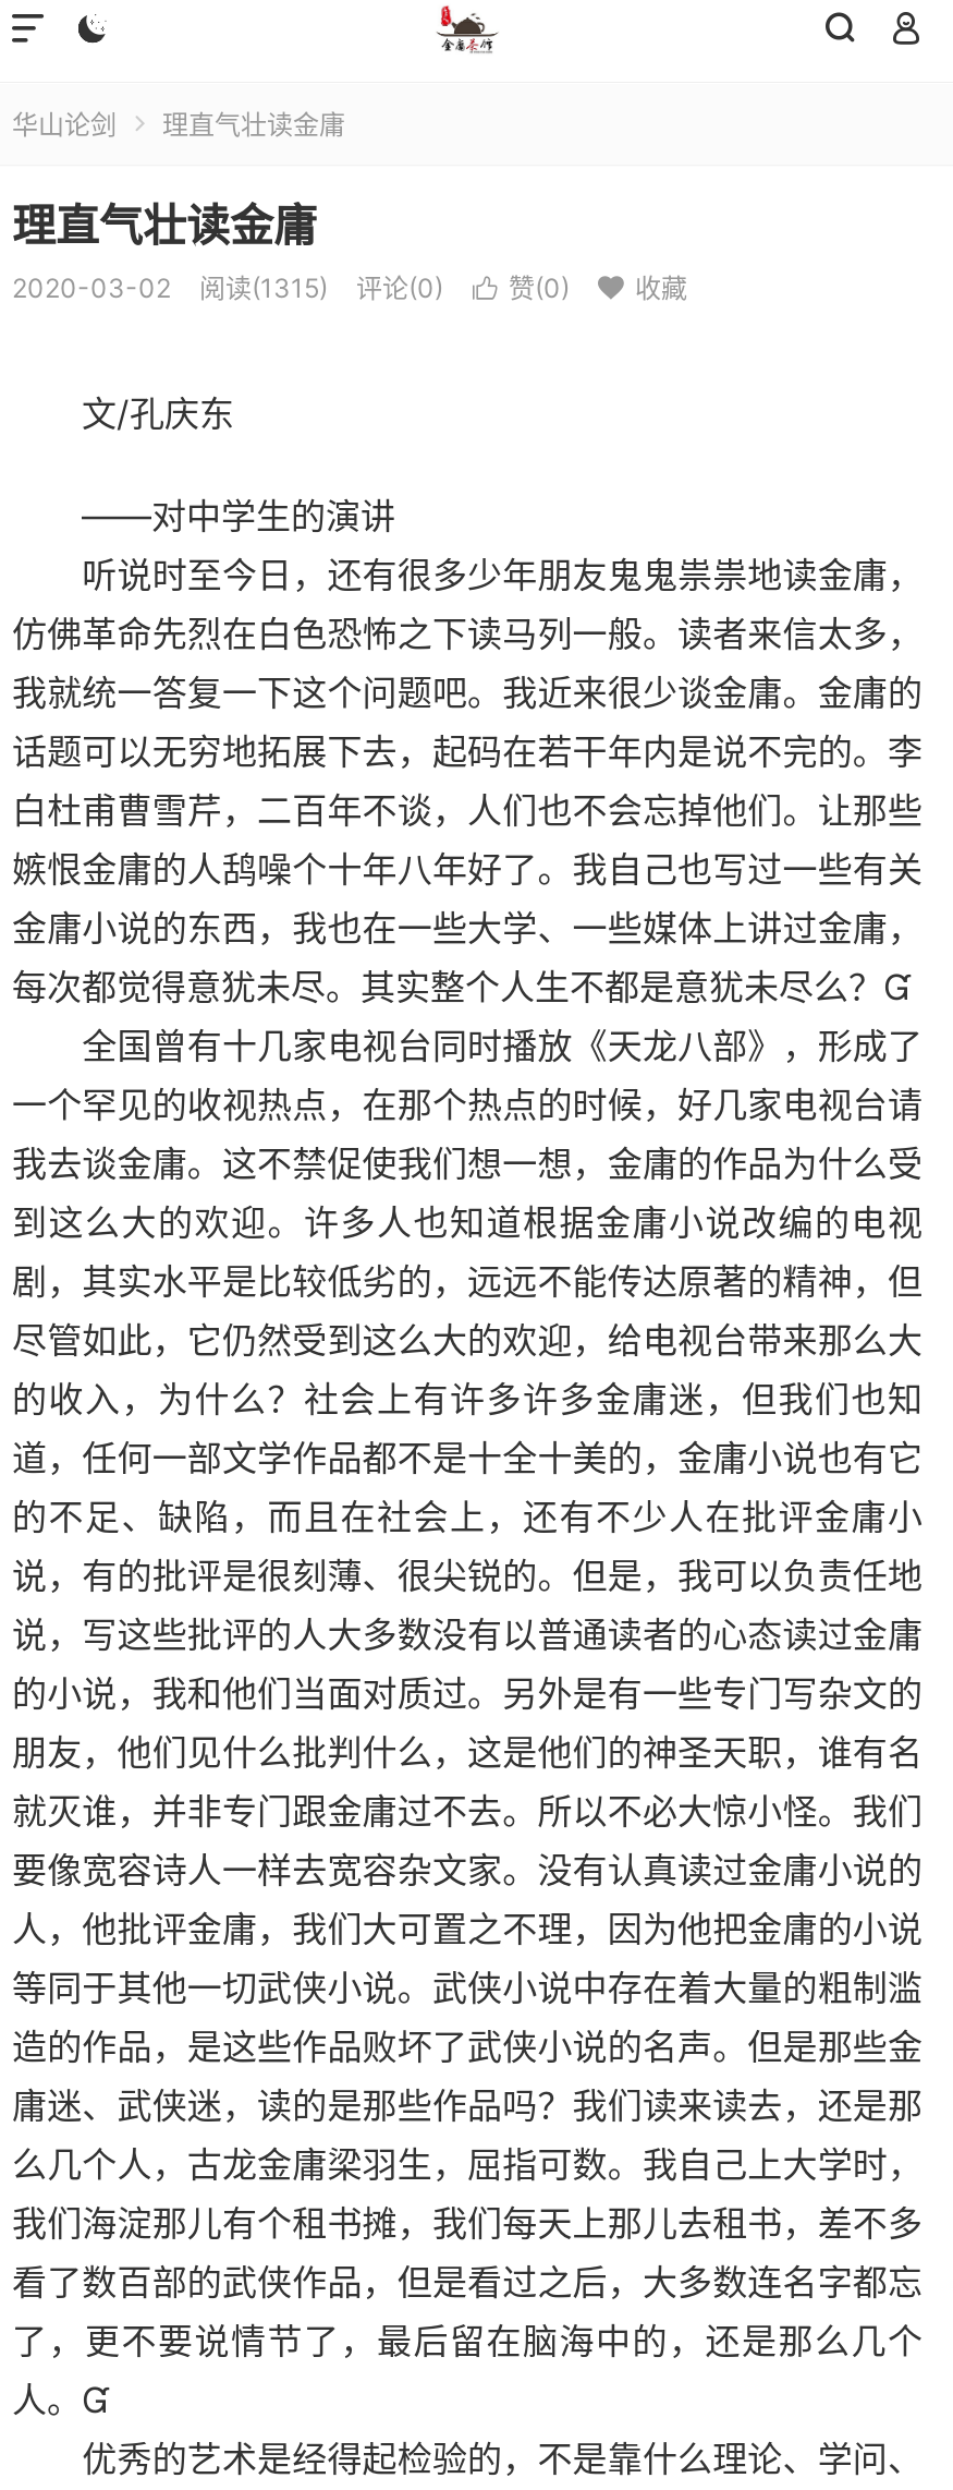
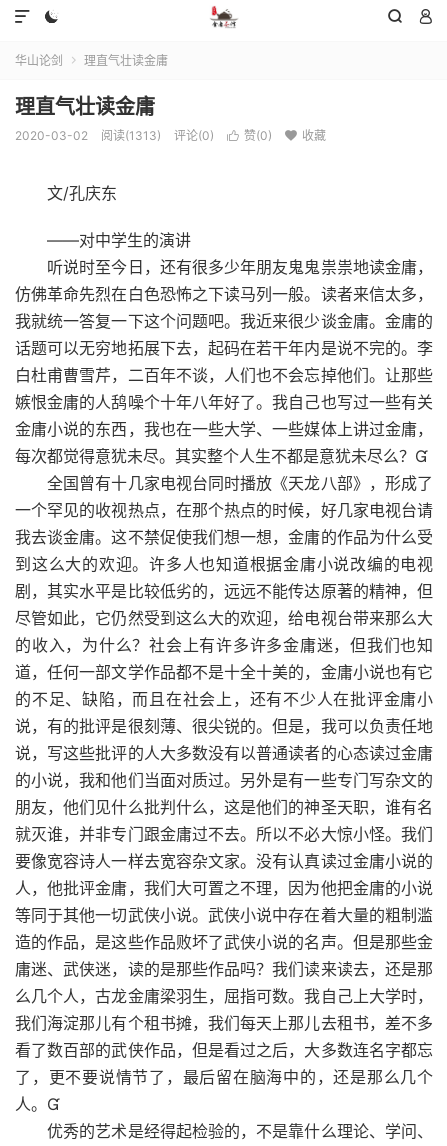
- 阅读(1315)
+ 阅读(1313)
